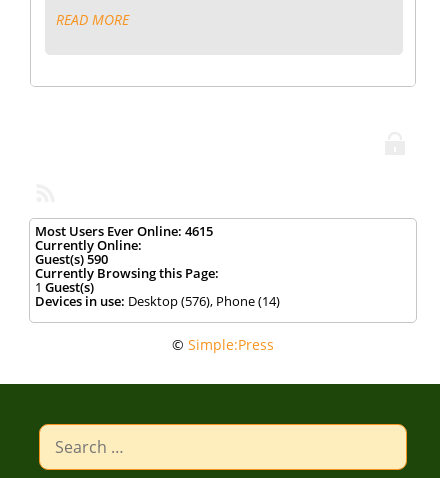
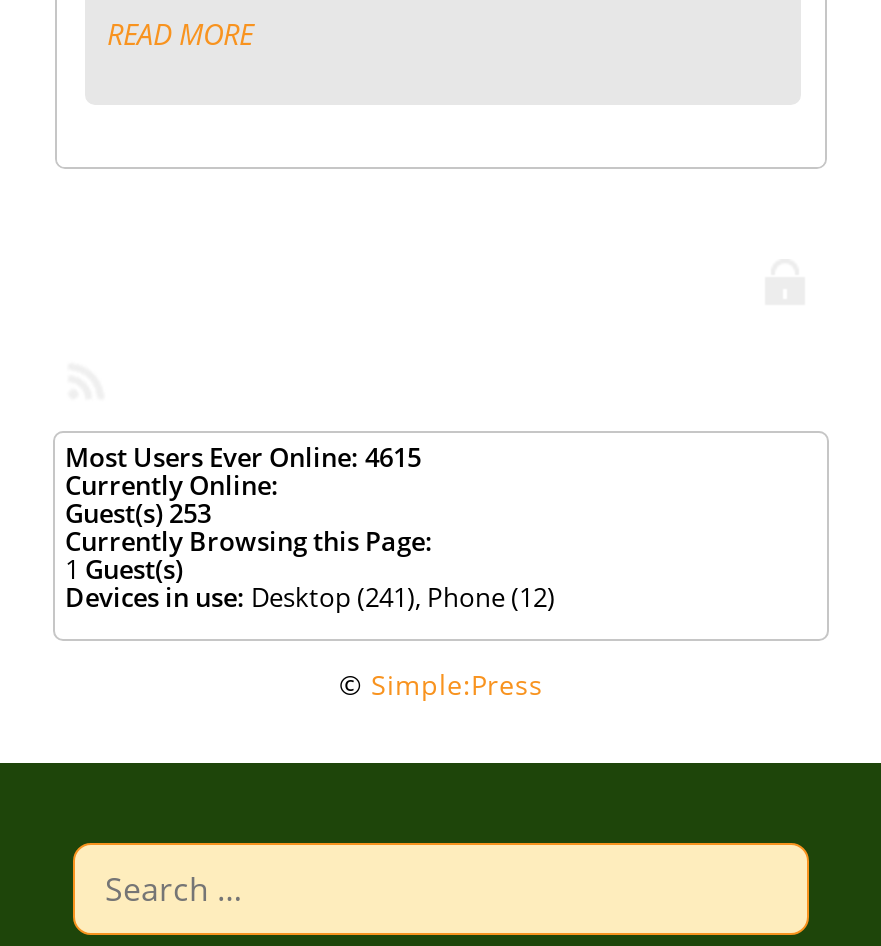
- Guest(s)590
+ Guest(s)253

- Devices in use: Desktop (576), Phone (14)
+ Devices in use: Desktop (241), Phone (12)
